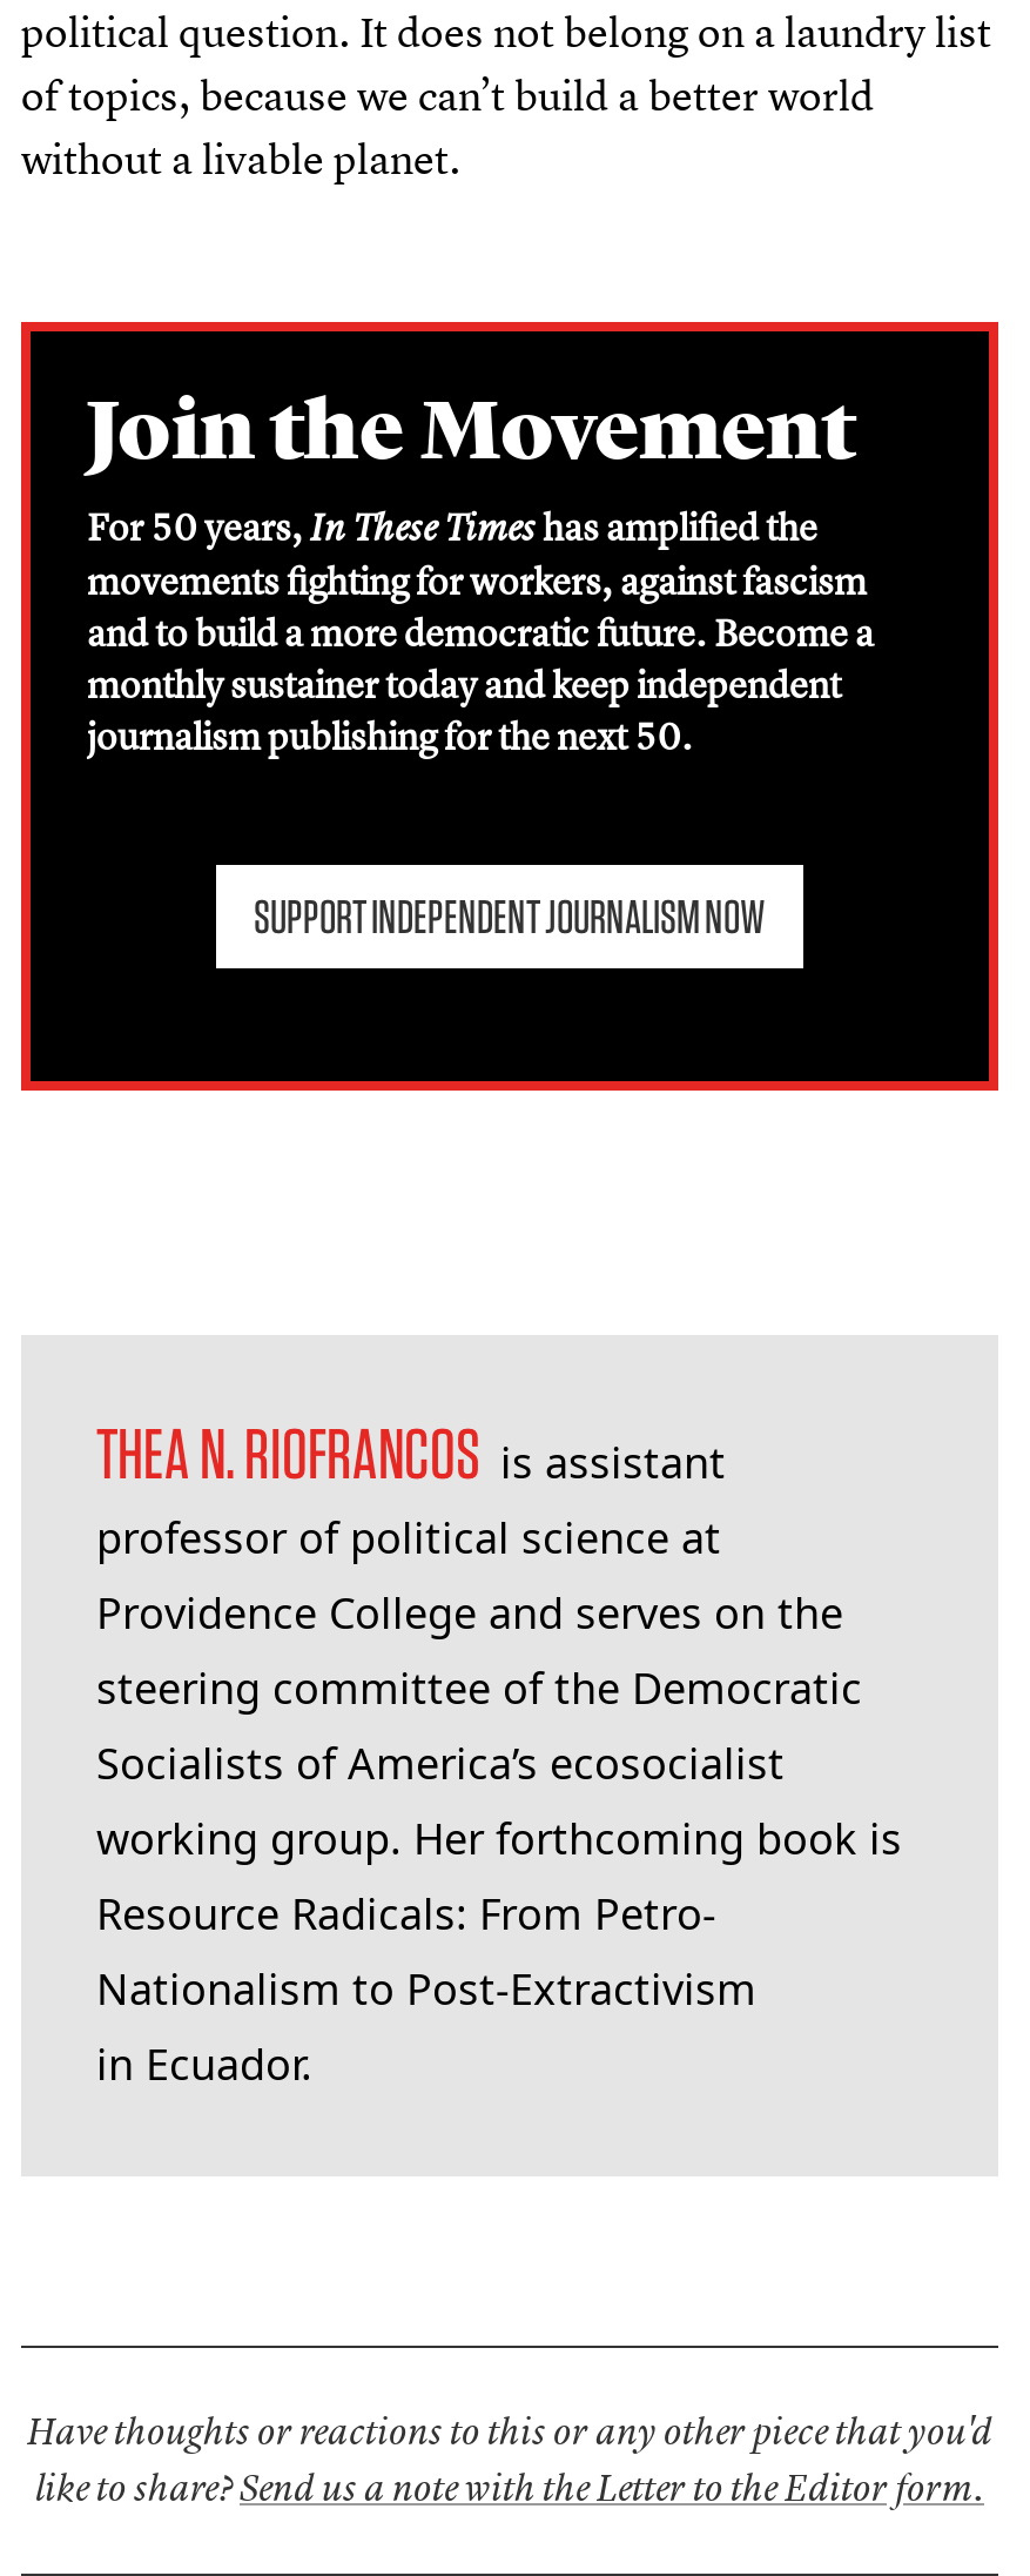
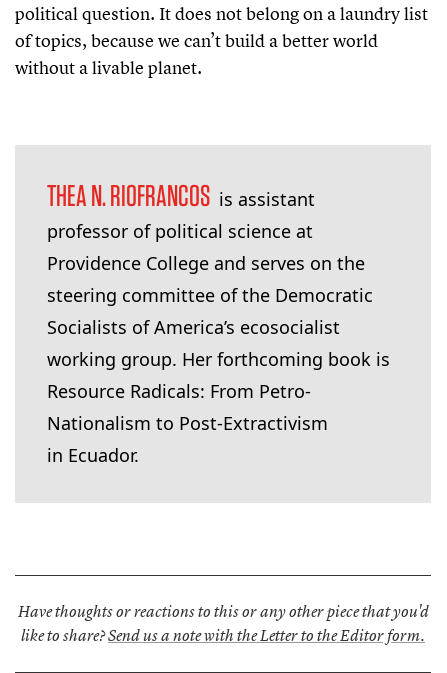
- [image]
- Join the Movement
- For 50 years,In These Timeshas amplified the
- movements fighting for workers, against fascism
- and to build a more democratic future. Become a
- monthly sustainer today and keep independent
- journalism publishing for the next 50.
- SUPPORT INDEPENDENT JOURNALISM NOW
